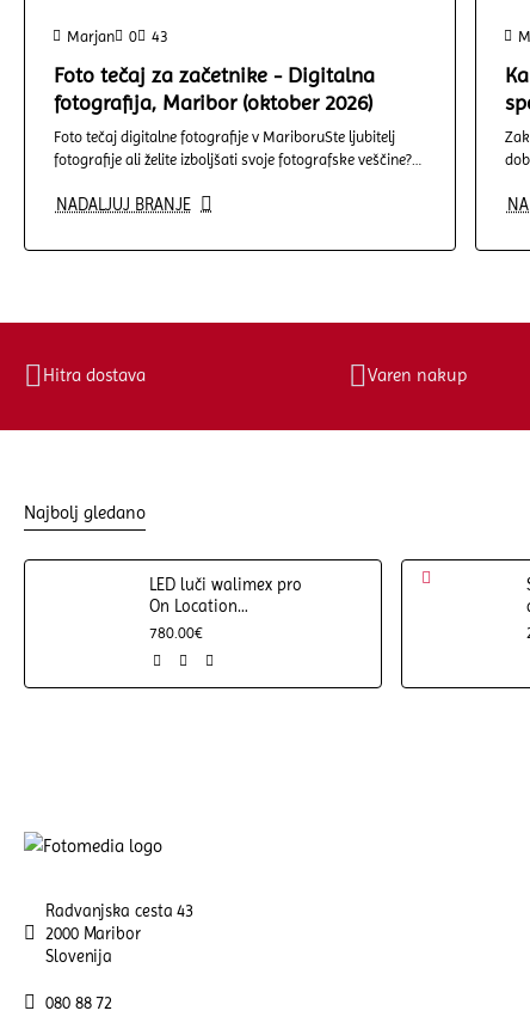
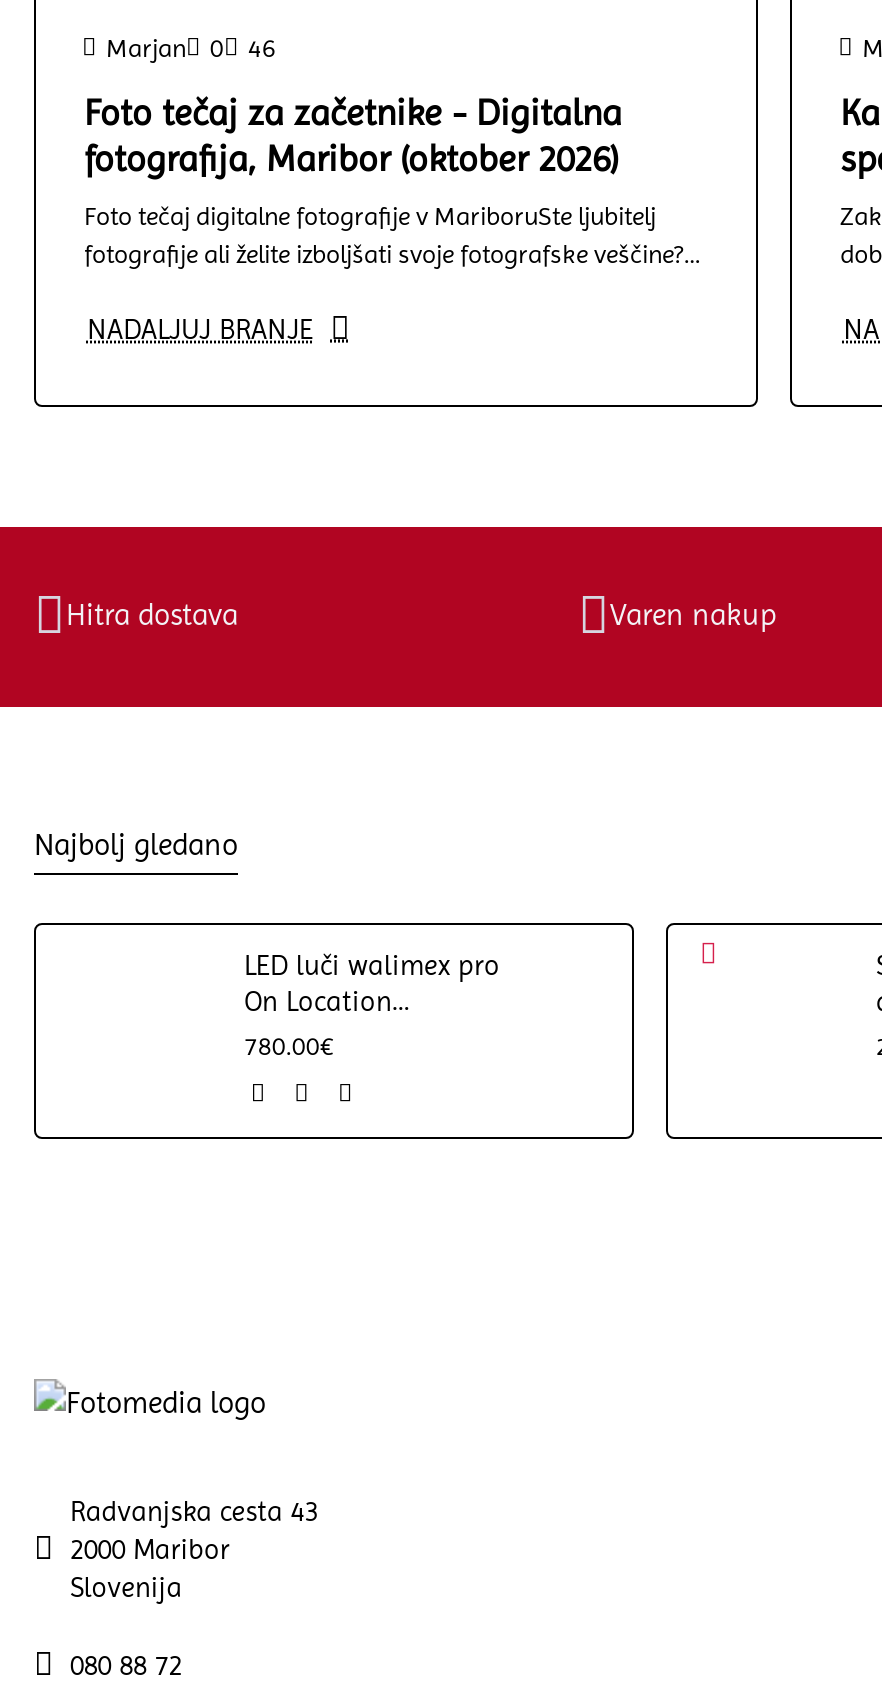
- Marjan 0 43
+ Marjan 0 46
